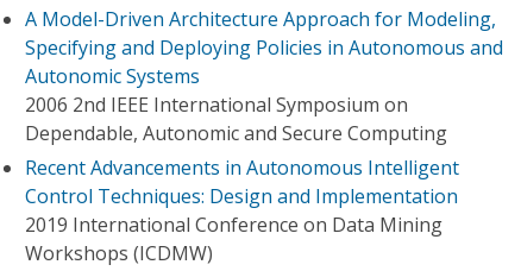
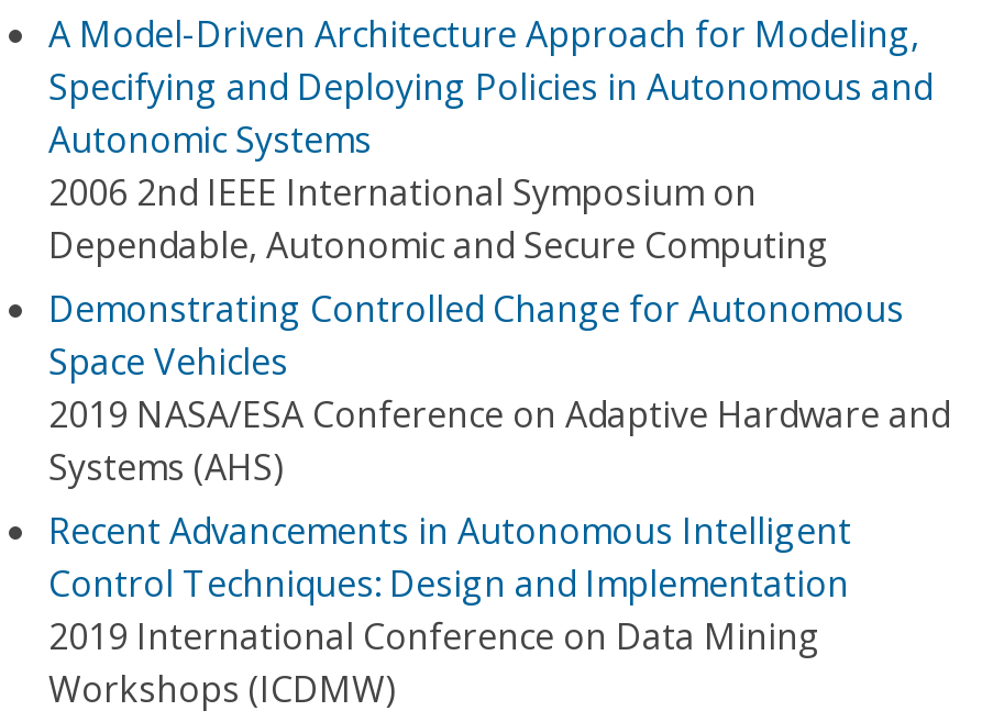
+ Demonstrating Controlled Change for Autonomous
+ Space Vehicles
+ 2019 NASA/ESA Conference on Adaptive Hardware and
+ Systems (AHS)
